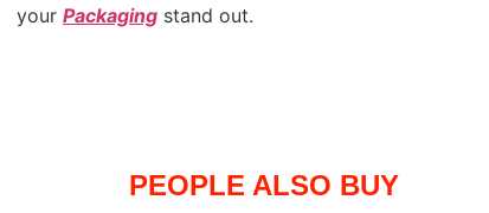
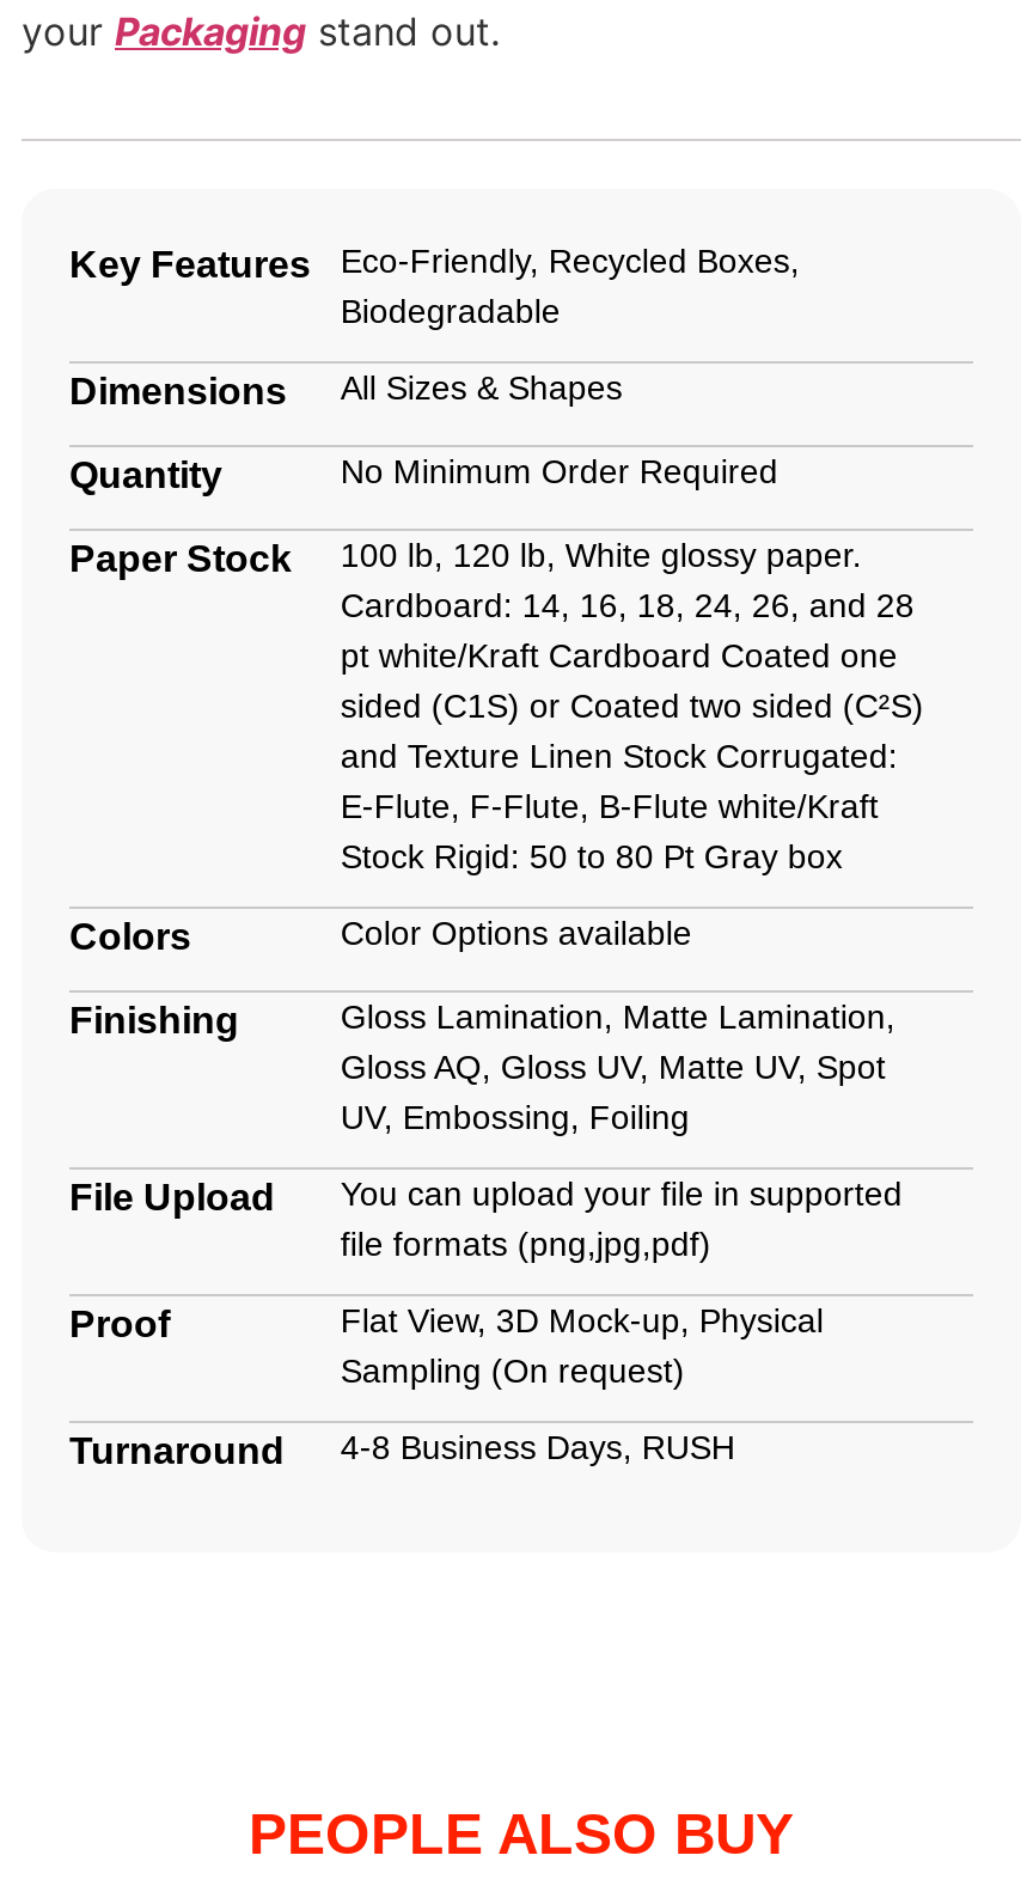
+ Key Features
+ Eco-Friendly, Recycled Boxes,
+ Biodegradable
+ Dimensions
+ All Sizes & Shapes
+ Quantity
+ No Minimum Order Required
+ Paper Stock
+ 100 lb, 120 lb, White glossy paper.
+ Cardboard: 14, 16, 18, 24, 26, and 28
+ pt white/Kraft Cardboard Coated one
+ sided (C1S) or Coated two sided (C²S)
+ and Texture Linen Stock Corrugated:
+ E-Flute, F-Flute, B-Flute white/Kraft
+ Stock Rigid: 50 to 80 Pt Gray box
+ Colors
+ Color Options available
+ Finishing
+ Gloss Lamination, Matte Lamination,
+ Gloss AQ, Gloss UV, Matte UV, Spot
+ UV, Embossing, Foiling
+ File Upload
+ You can upload your file in supported
+ file formats (png,jpg,pdf)
+ Proof
+ Flat View, 3D Mock-up, Physical
+ Sampling (On request)
+ Turnaround
+ 4-8 Business Days, RUSH
